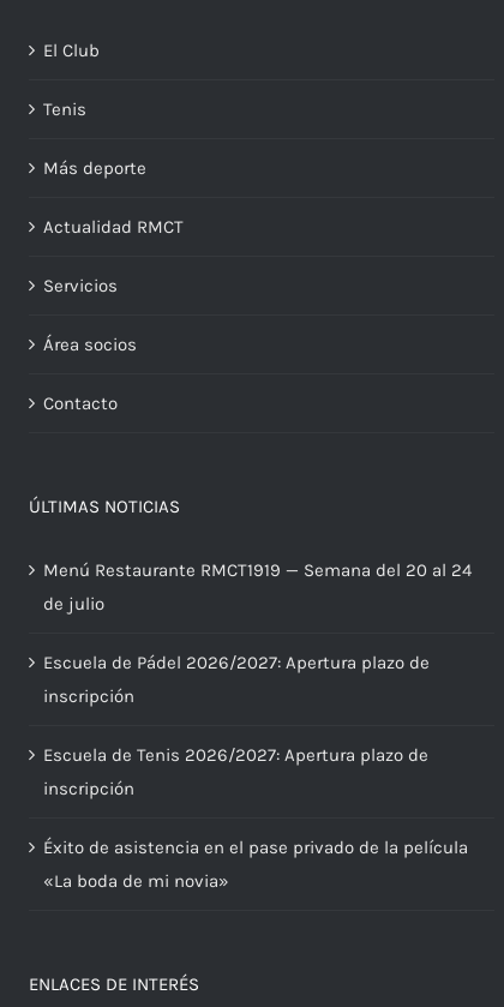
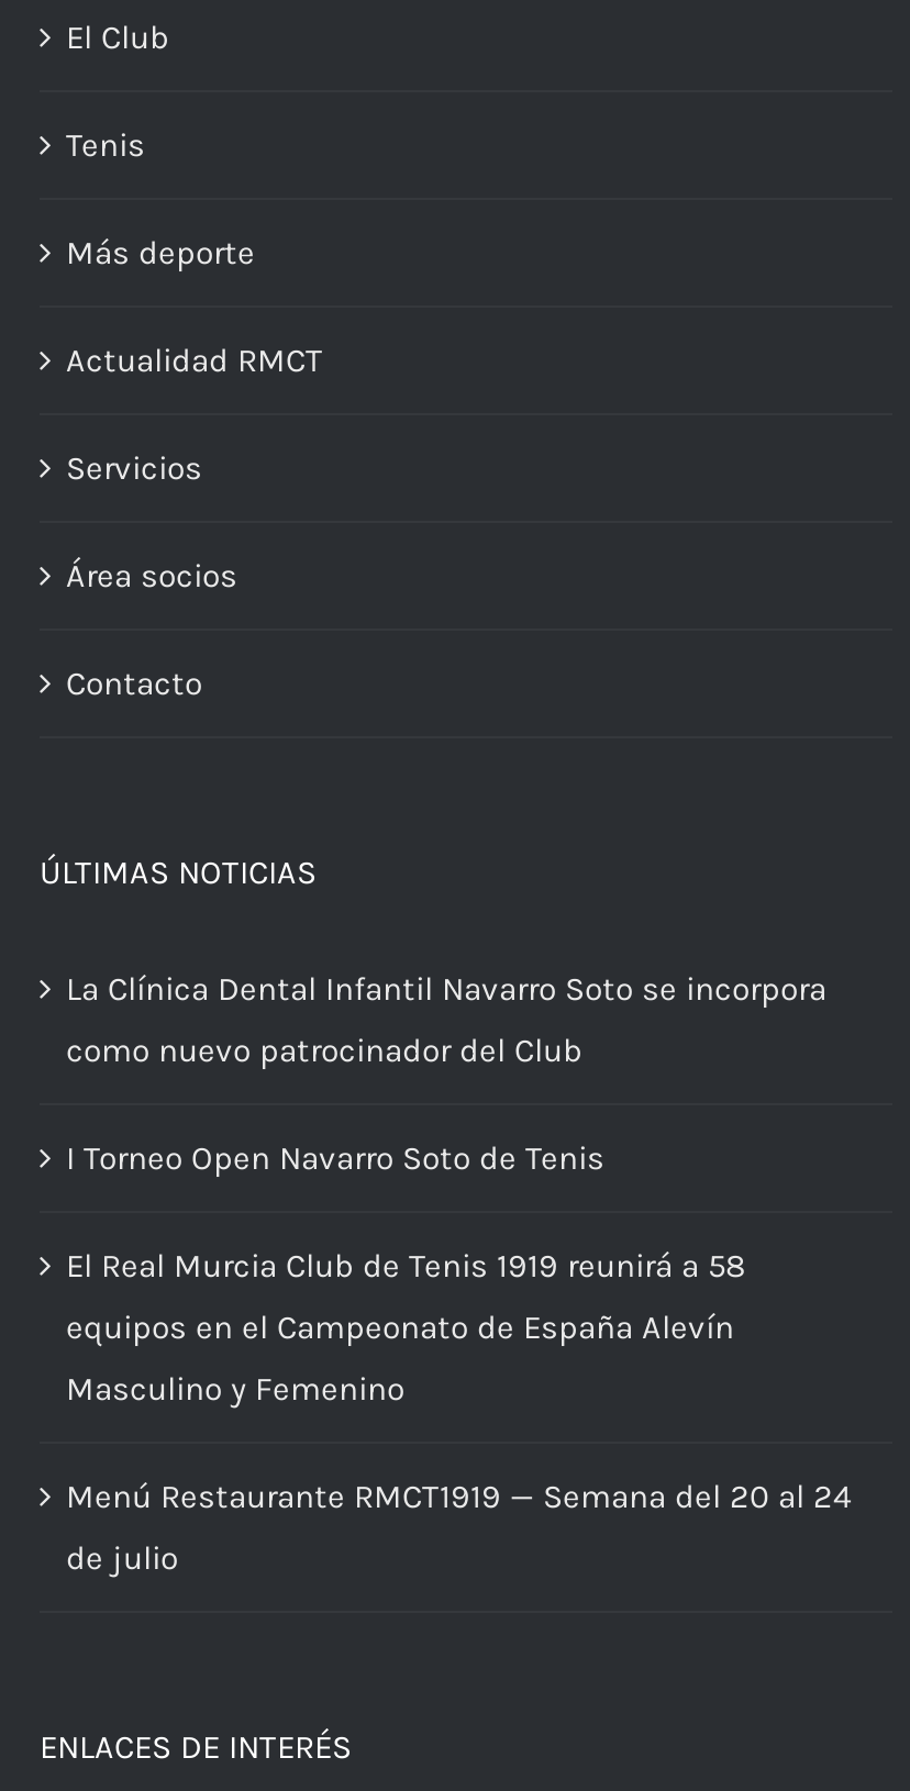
+ La Clínica Dental Infantil Navarro Soto se incorpora
+ como nuevo patrocinador del Club
+ I Torneo Open Navarro Soto de Tenis
+ El Real Murcia Club de Tenis 1919 reunirá a 58
+ equipos en el Campeonato de España Alevín
+ Masculino y Femenino

moved down: Menú Restaurante RMCT1919 — Semana del 20 al 24 | de julio

- Escuela de Pádel 2026/2027: Apertura plazo de
- inscripción
- Escuela de Tenis 2026/2027: Apertura plazo de
- inscripción
- Éxito de asistencia en el pase privado de la película
- «La boda de mi novia»
